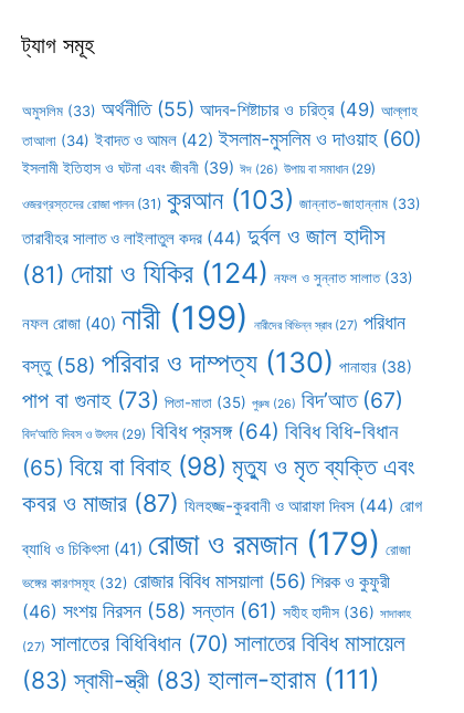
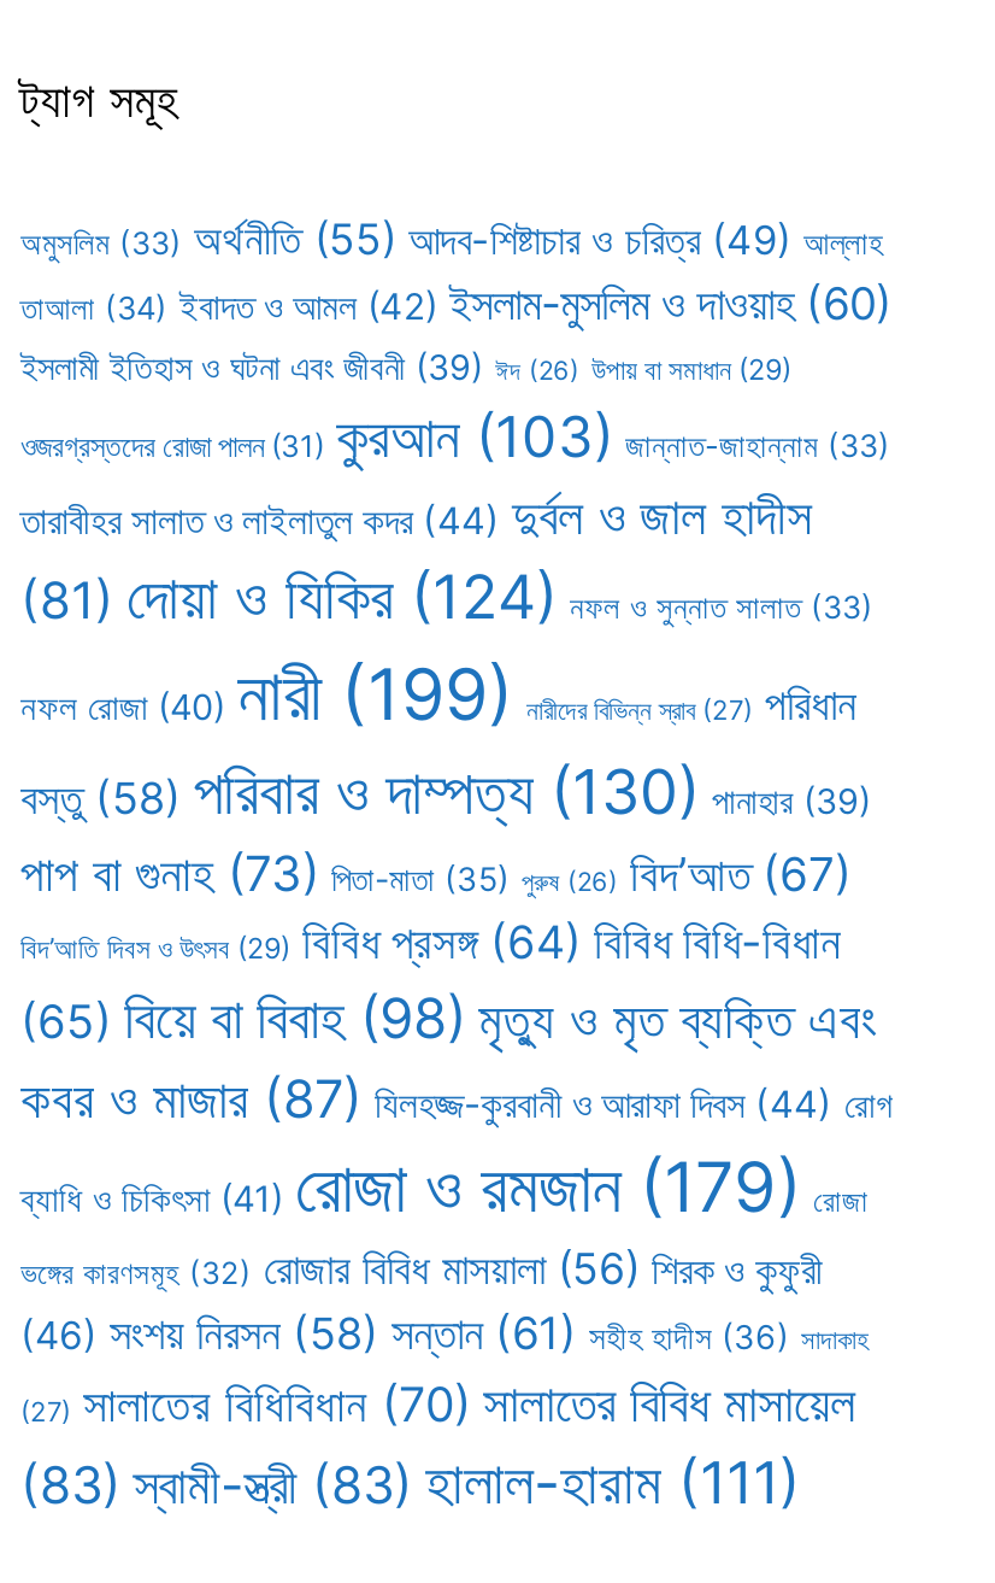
- বস্তু (58) পরিবার ও দাম্পত্য (130) পানাহার (38)
+ বস্তু (58) পরিবার ও দাম্পত্য (130) পানাহার (39)
